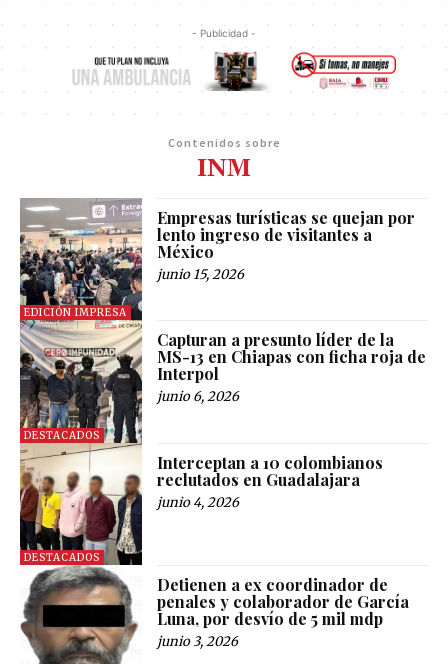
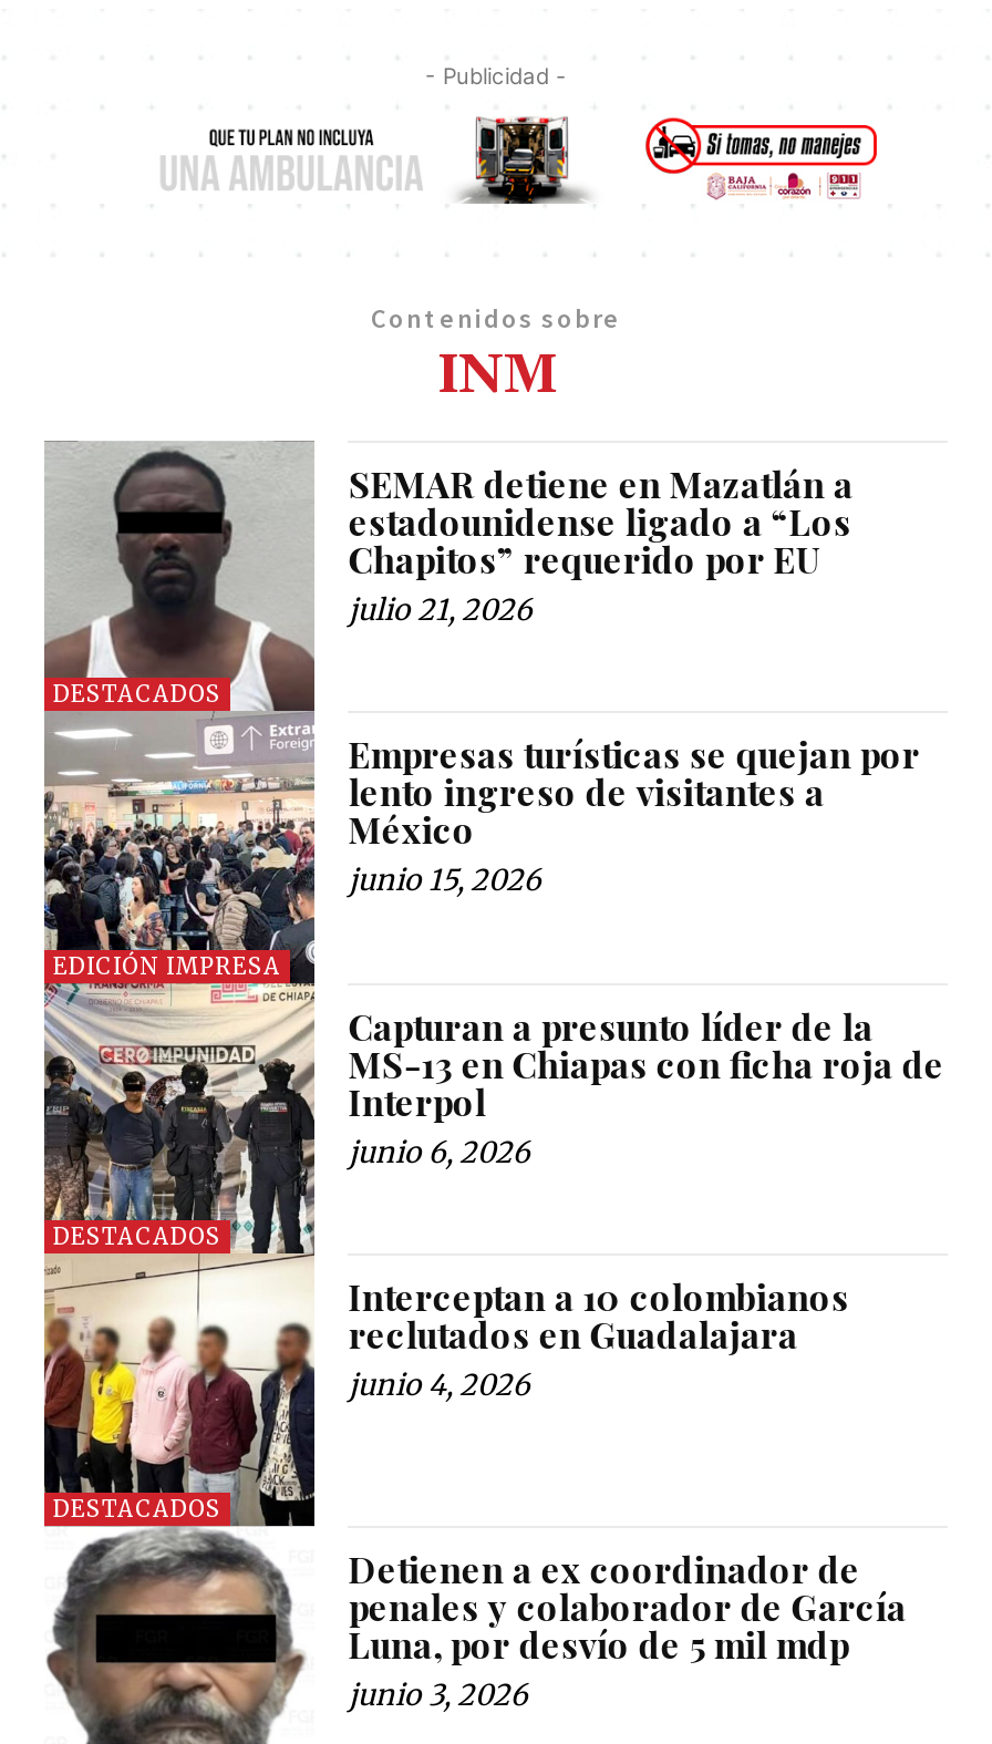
+ [image]
+ DESTACADOS

+ SEMAR detiene en Mazatlán a
+ estadounidense ligado a “Los
+ Chapitos” requerido por EU
+ julio 21, 2026
